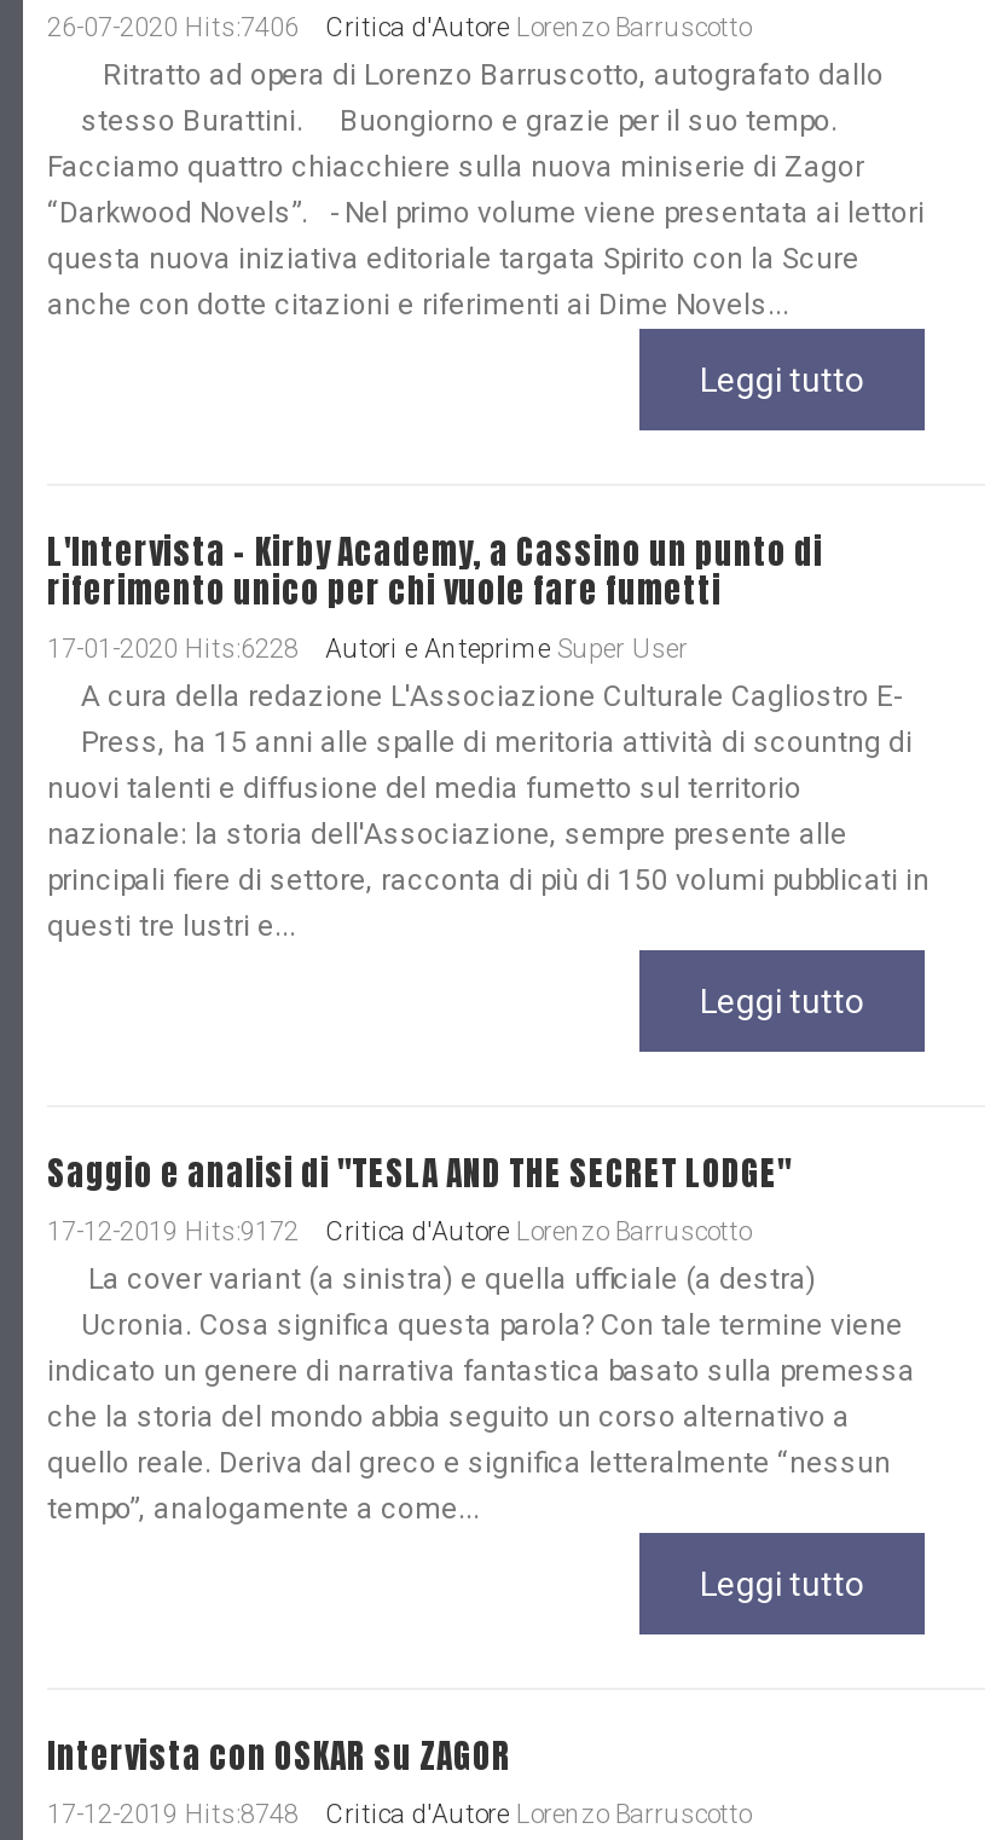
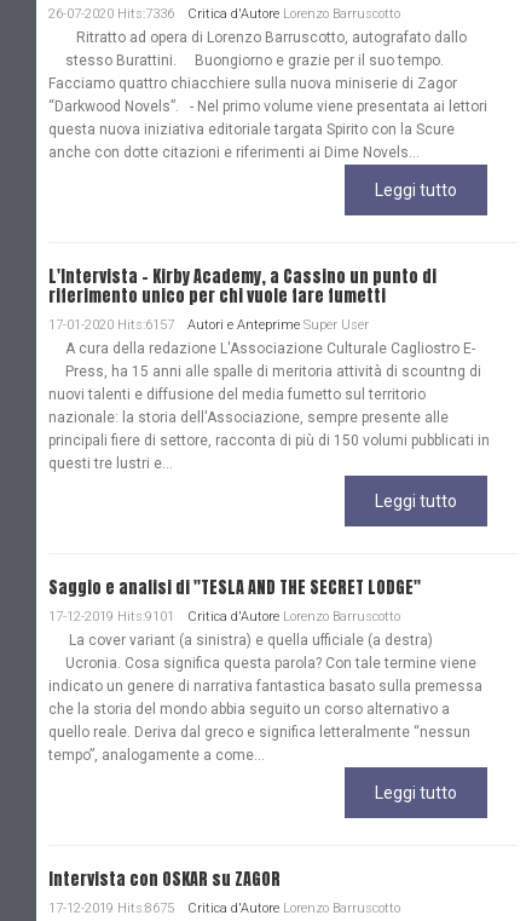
- 26-07-2020 Hits:7406 Critica d'Autore Lorenzo Barruscotto
+ 26-07-2020 Hits:7336 Critica d'Autore Lorenzo Barruscotto

- 17-01-2020 Hits:6228 Autori e Anteprime Super User
+ 17-01-2020 Hits:6157 Autori e Anteprime Super User

- 17-12-2019 Hits:9172 Critica d'Autore Lorenzo Barruscotto
+ 17-12-2019 Hits:9101 Critica d'Autore Lorenzo Barruscotto

- 17-12-2019 Hits:8748 Critica d'Autore Lorenzo Barruscotto
+ 17-12-2019 Hits:8675 Critica d'Autore Lorenzo Barruscotto
